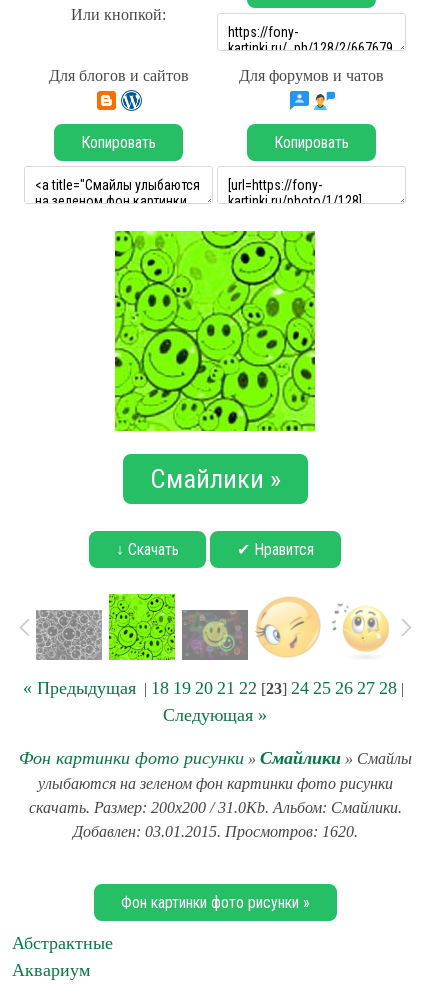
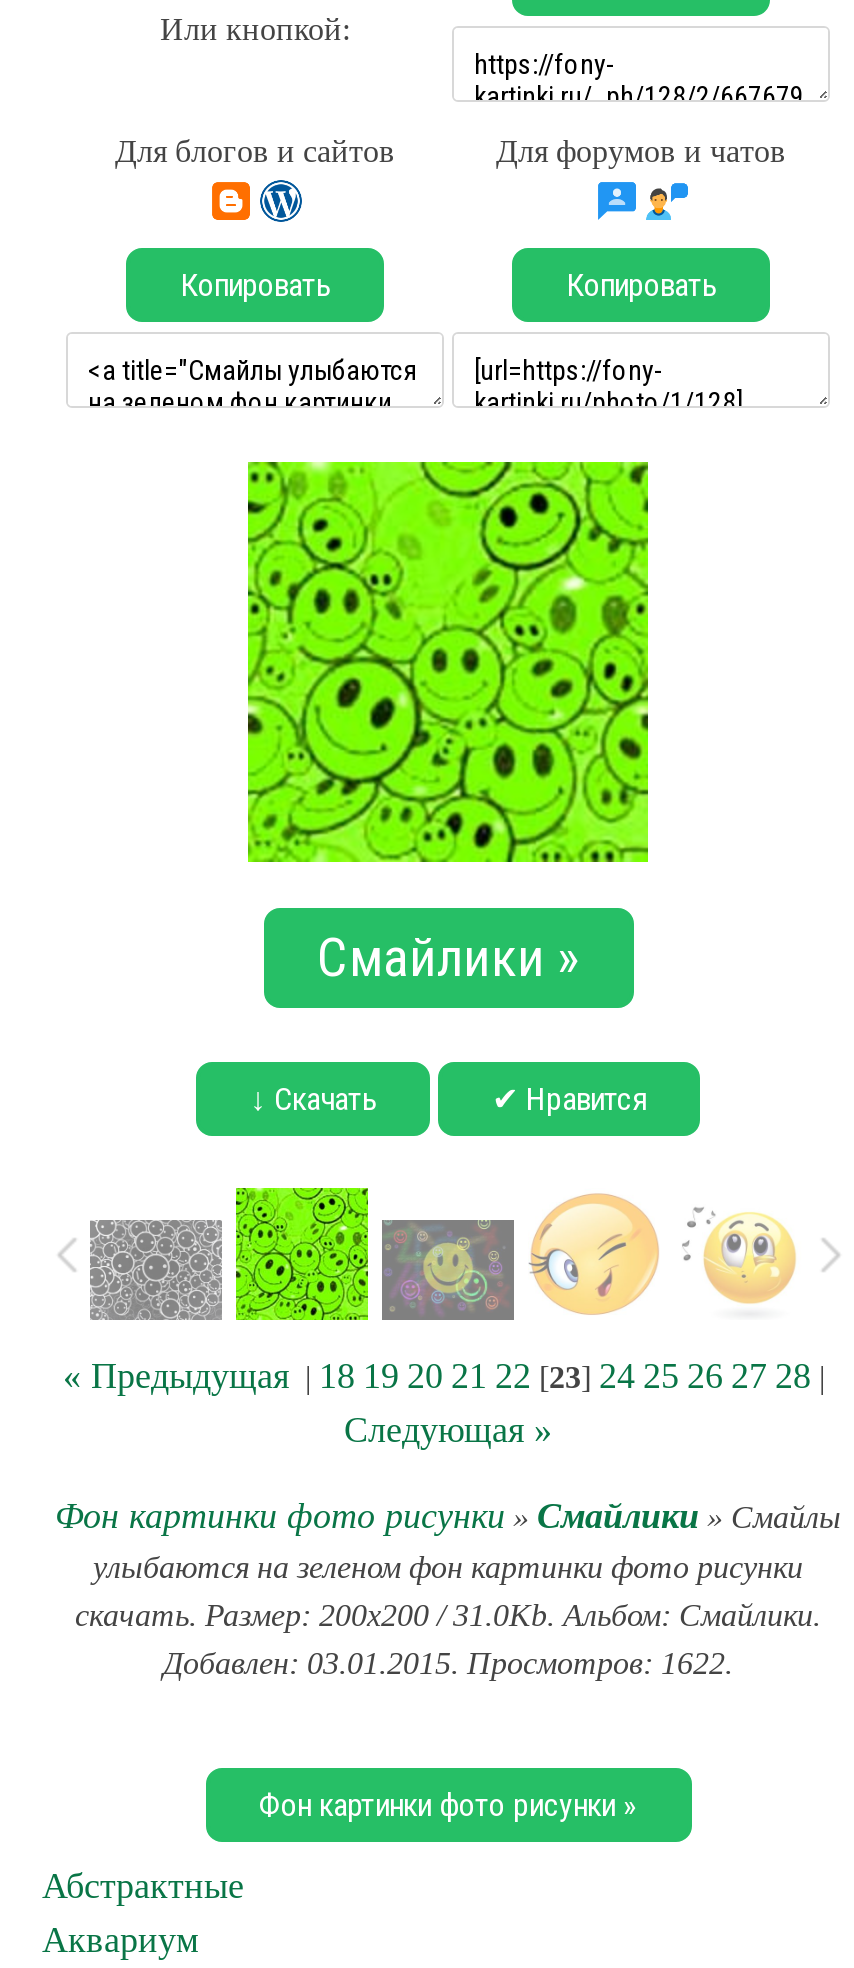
- Добавлен: 03.01.2015. Просмотров: 1620.
+ Добавлен: 03.01.2015. Просмотров: 1622.
